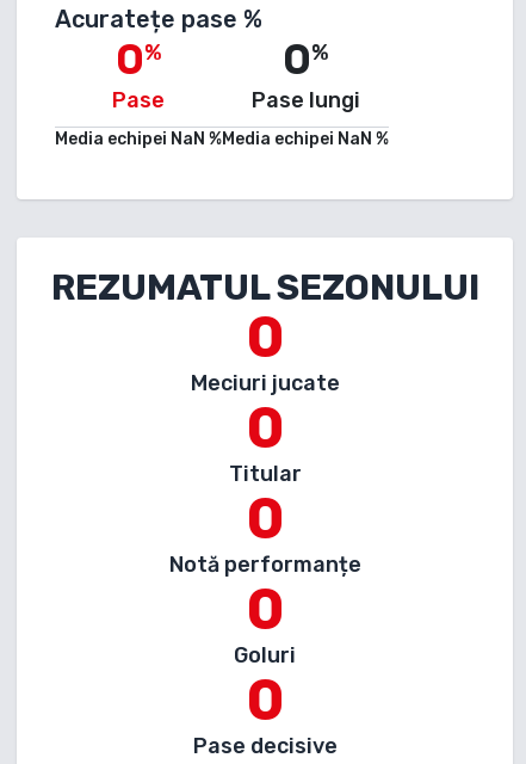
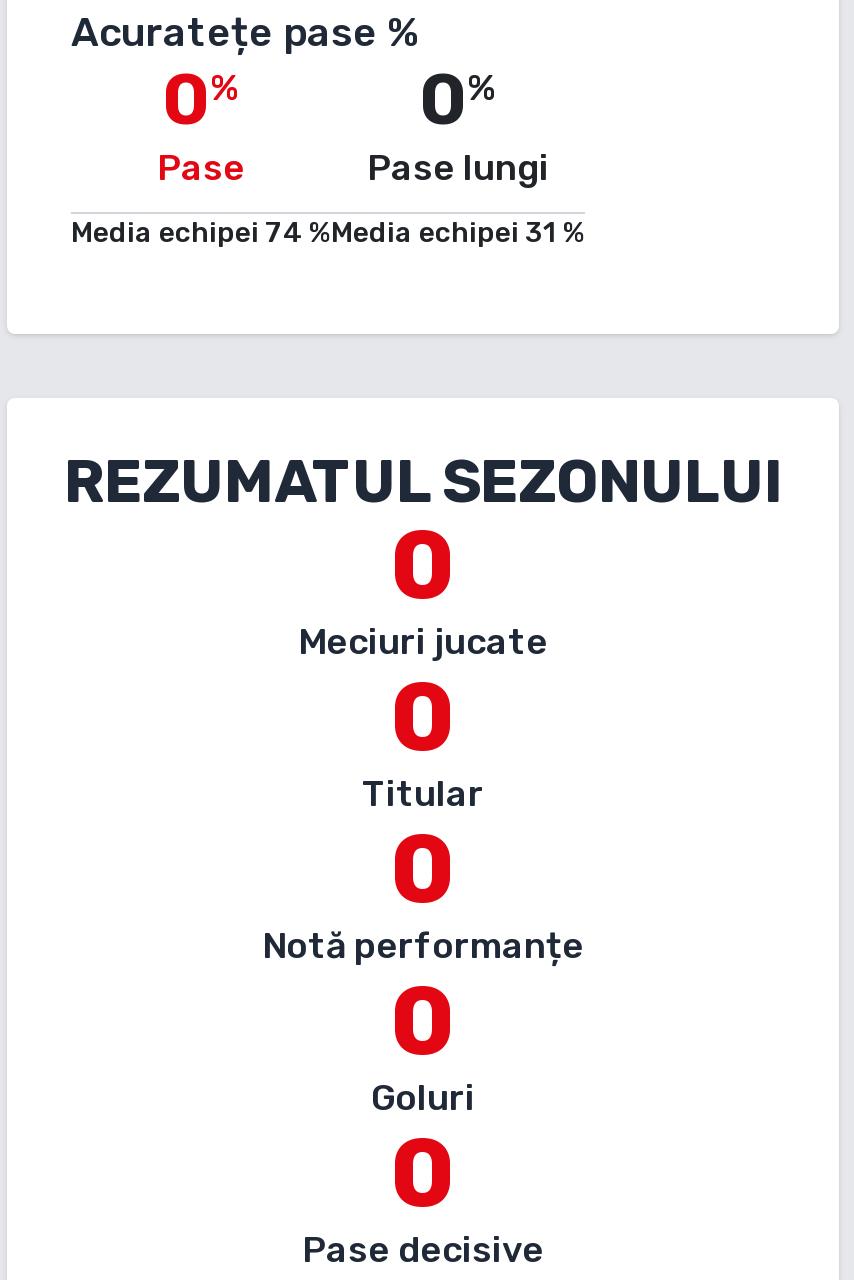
- Media echipei NaN%
+ Media echipei 74%

- Media echipei NaN%
+ Media echipei 31%
